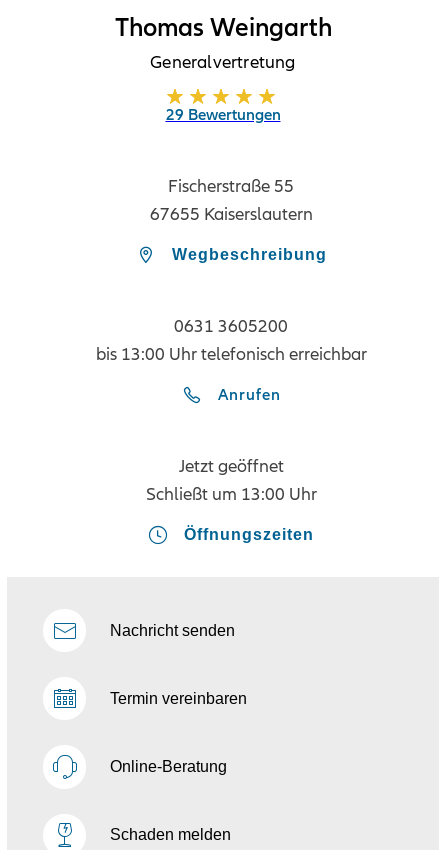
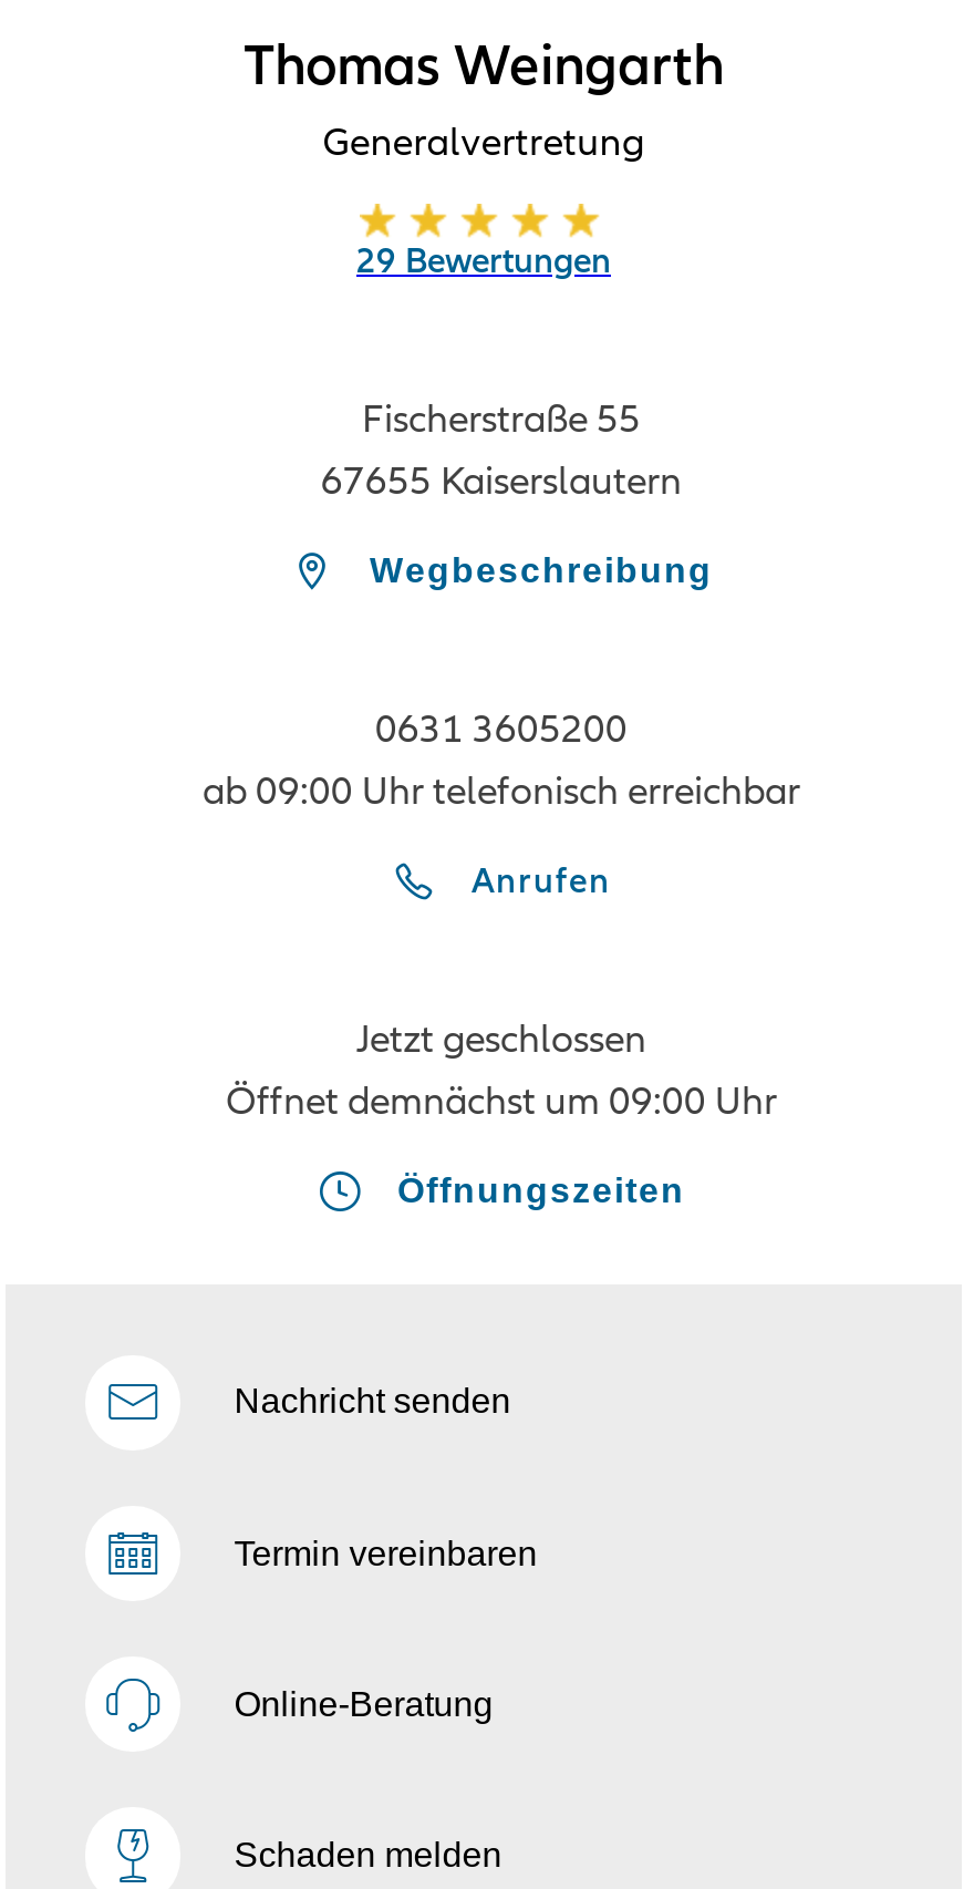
- bis 13:00 Uhr telefonisch erreichbar
+ ab 09:00 Uhr telefonisch erreichbar

- Jetzt geöffnet
- Schließt um 13:00 Uhr
+ Jetzt geschlossen
+ Öffnet demnächst um 09:00 Uhr
